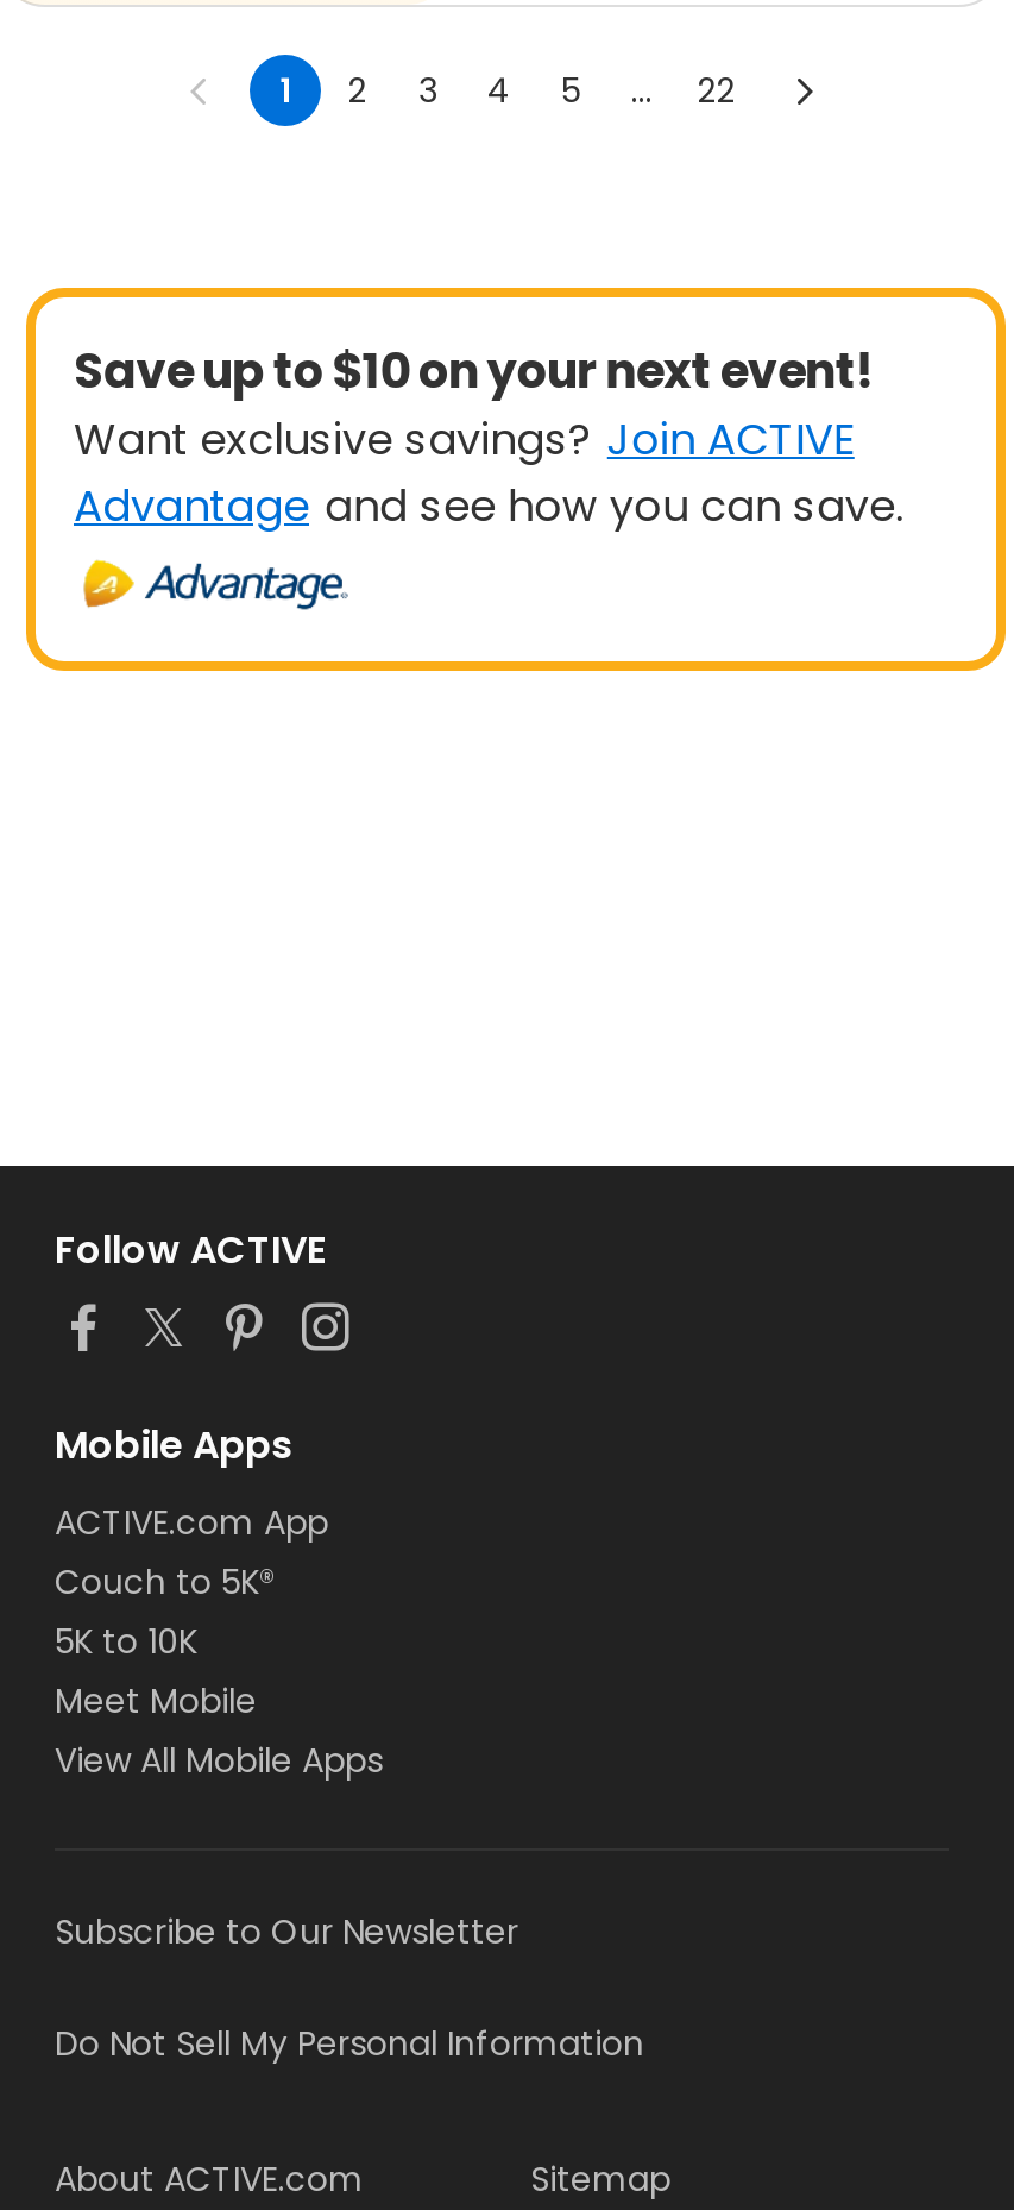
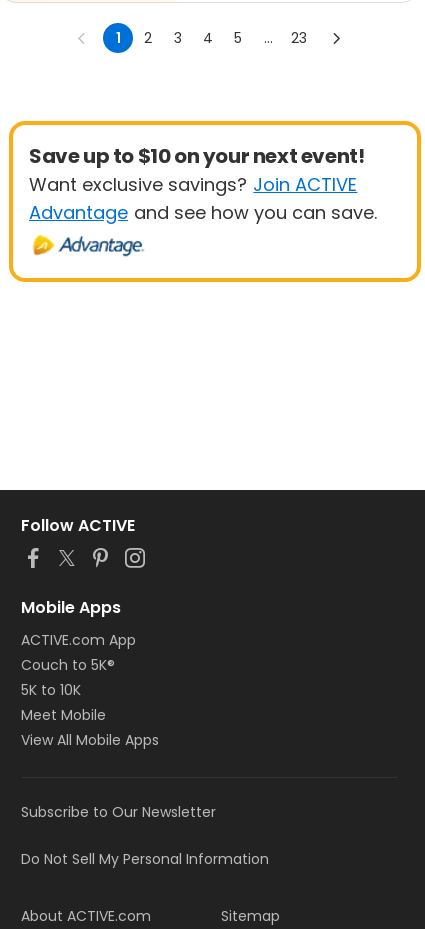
- 22
+ 23
